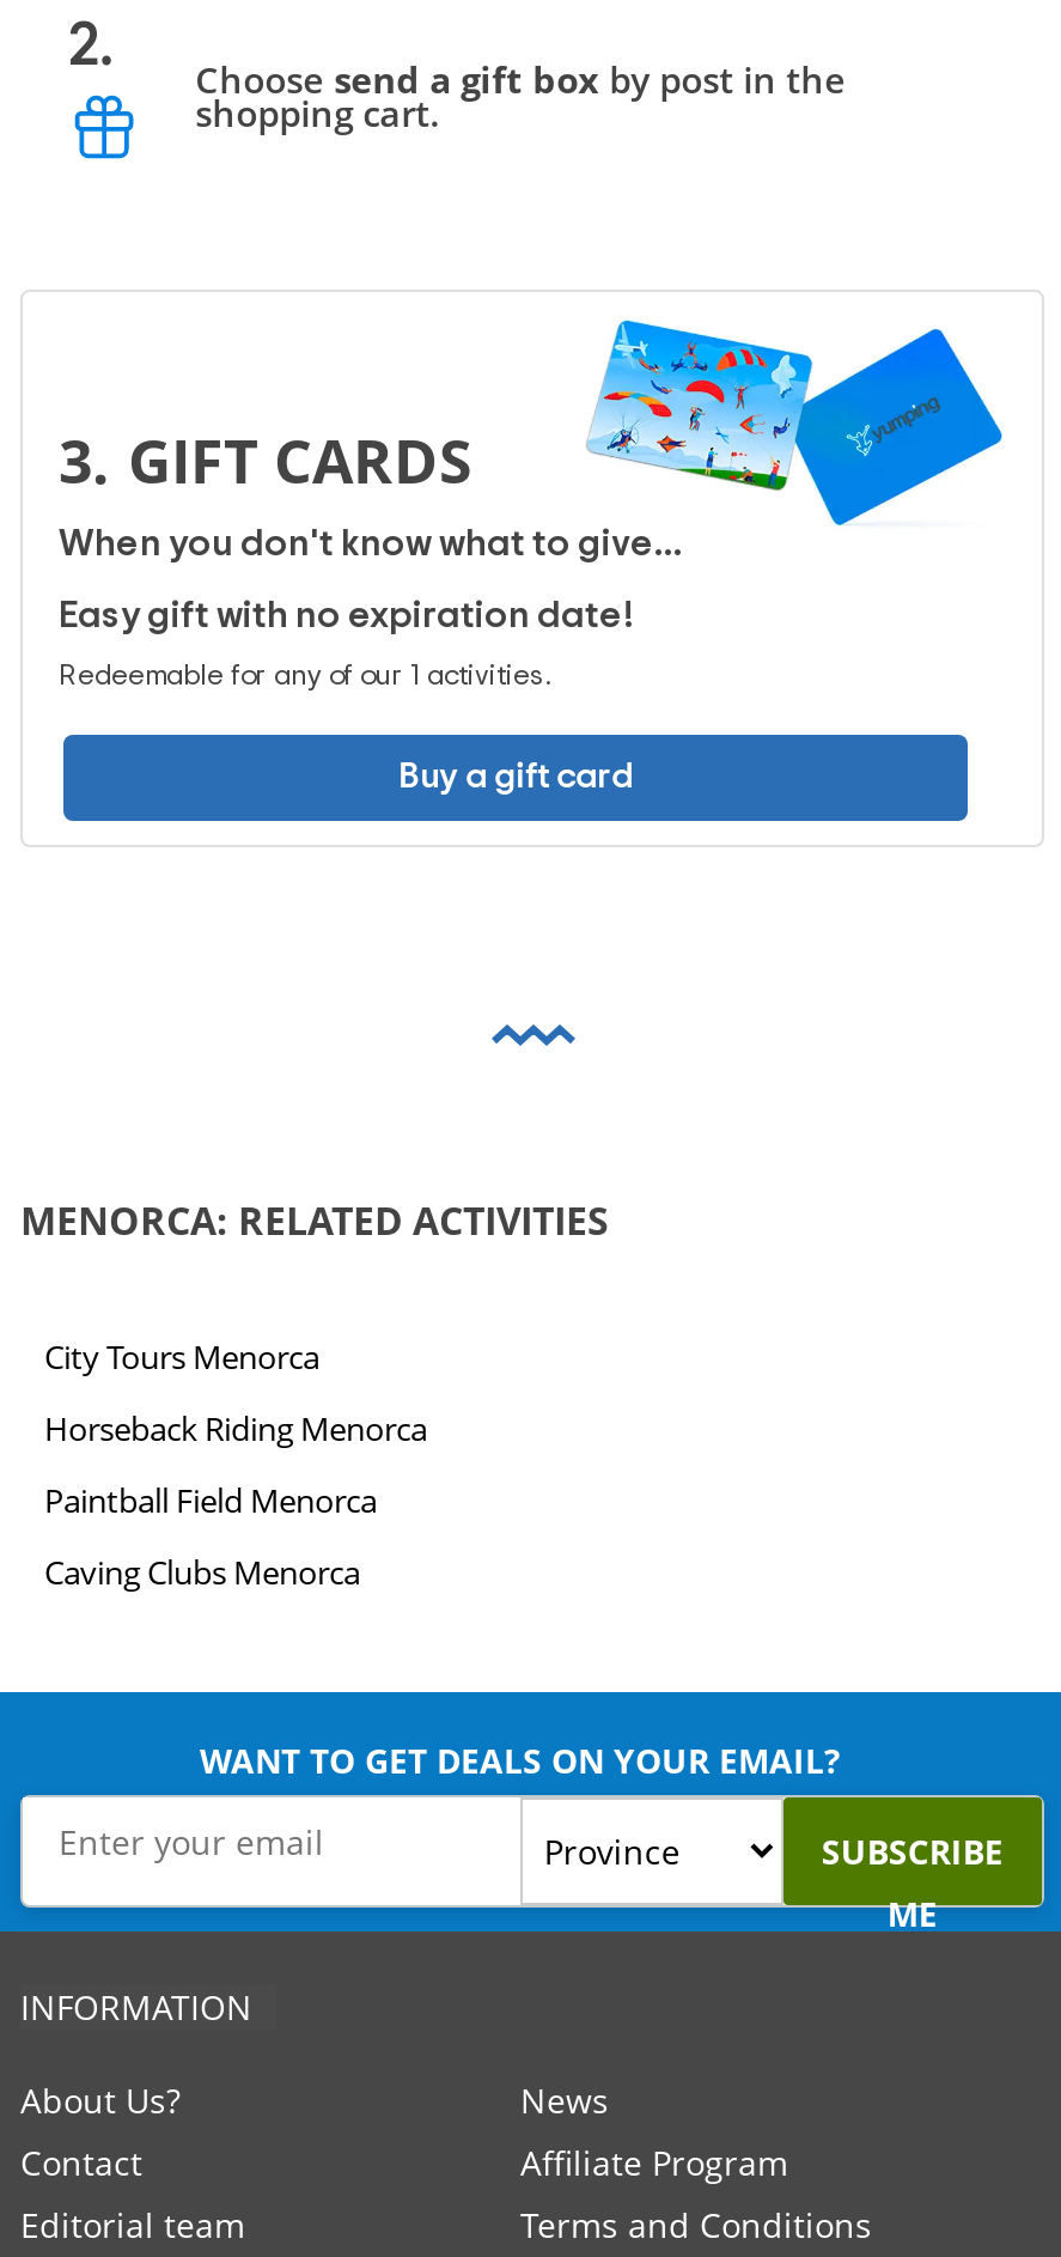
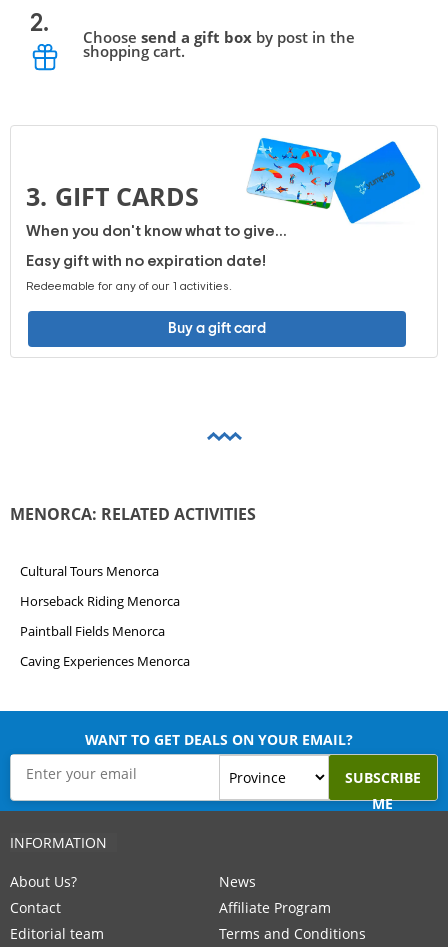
- City Tours Menorca
+ Cultural Tours Menorca

- Paintball Field Menorca
+ Paintball Fields Menorca

- Caving Clubs Menorca
+ Caving Experiences Menorca
